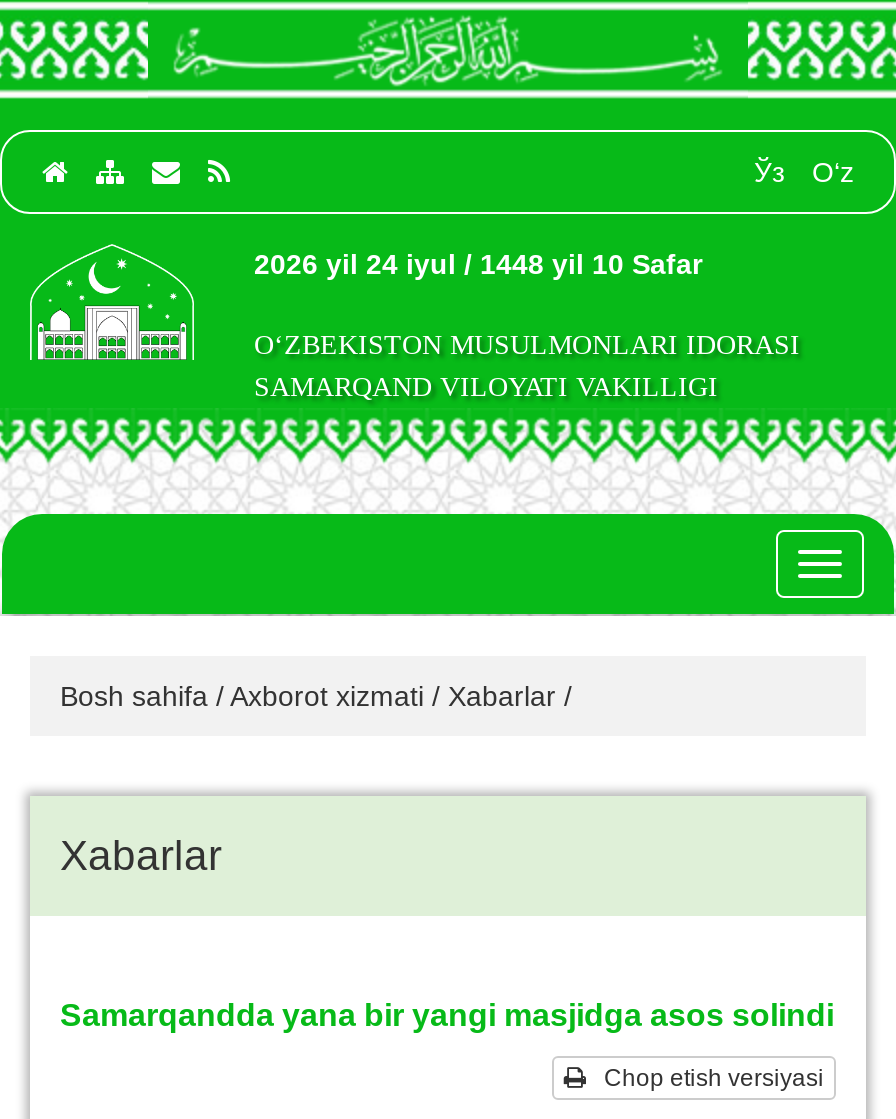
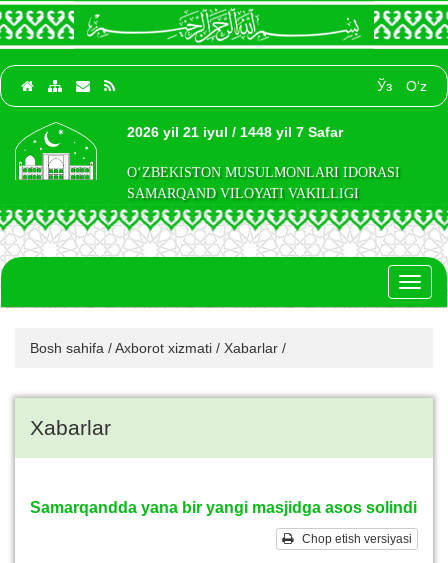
- 2026 yil 24 iyul / 1448 yil 10 Safar
+ 2026 yil 21 iyul / 1448 yil 7 Safar
